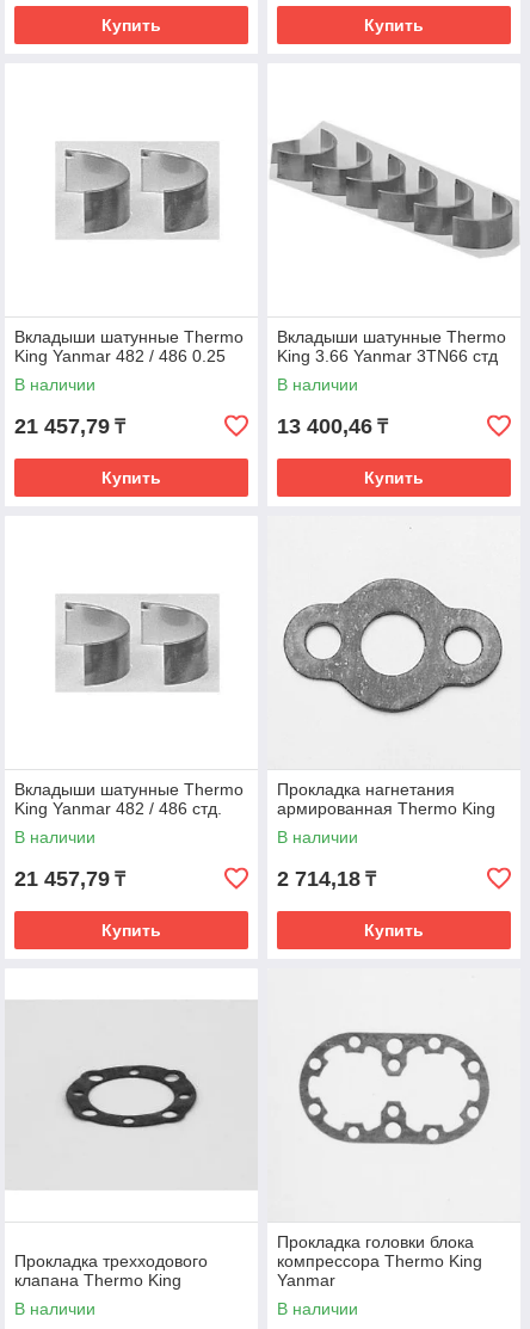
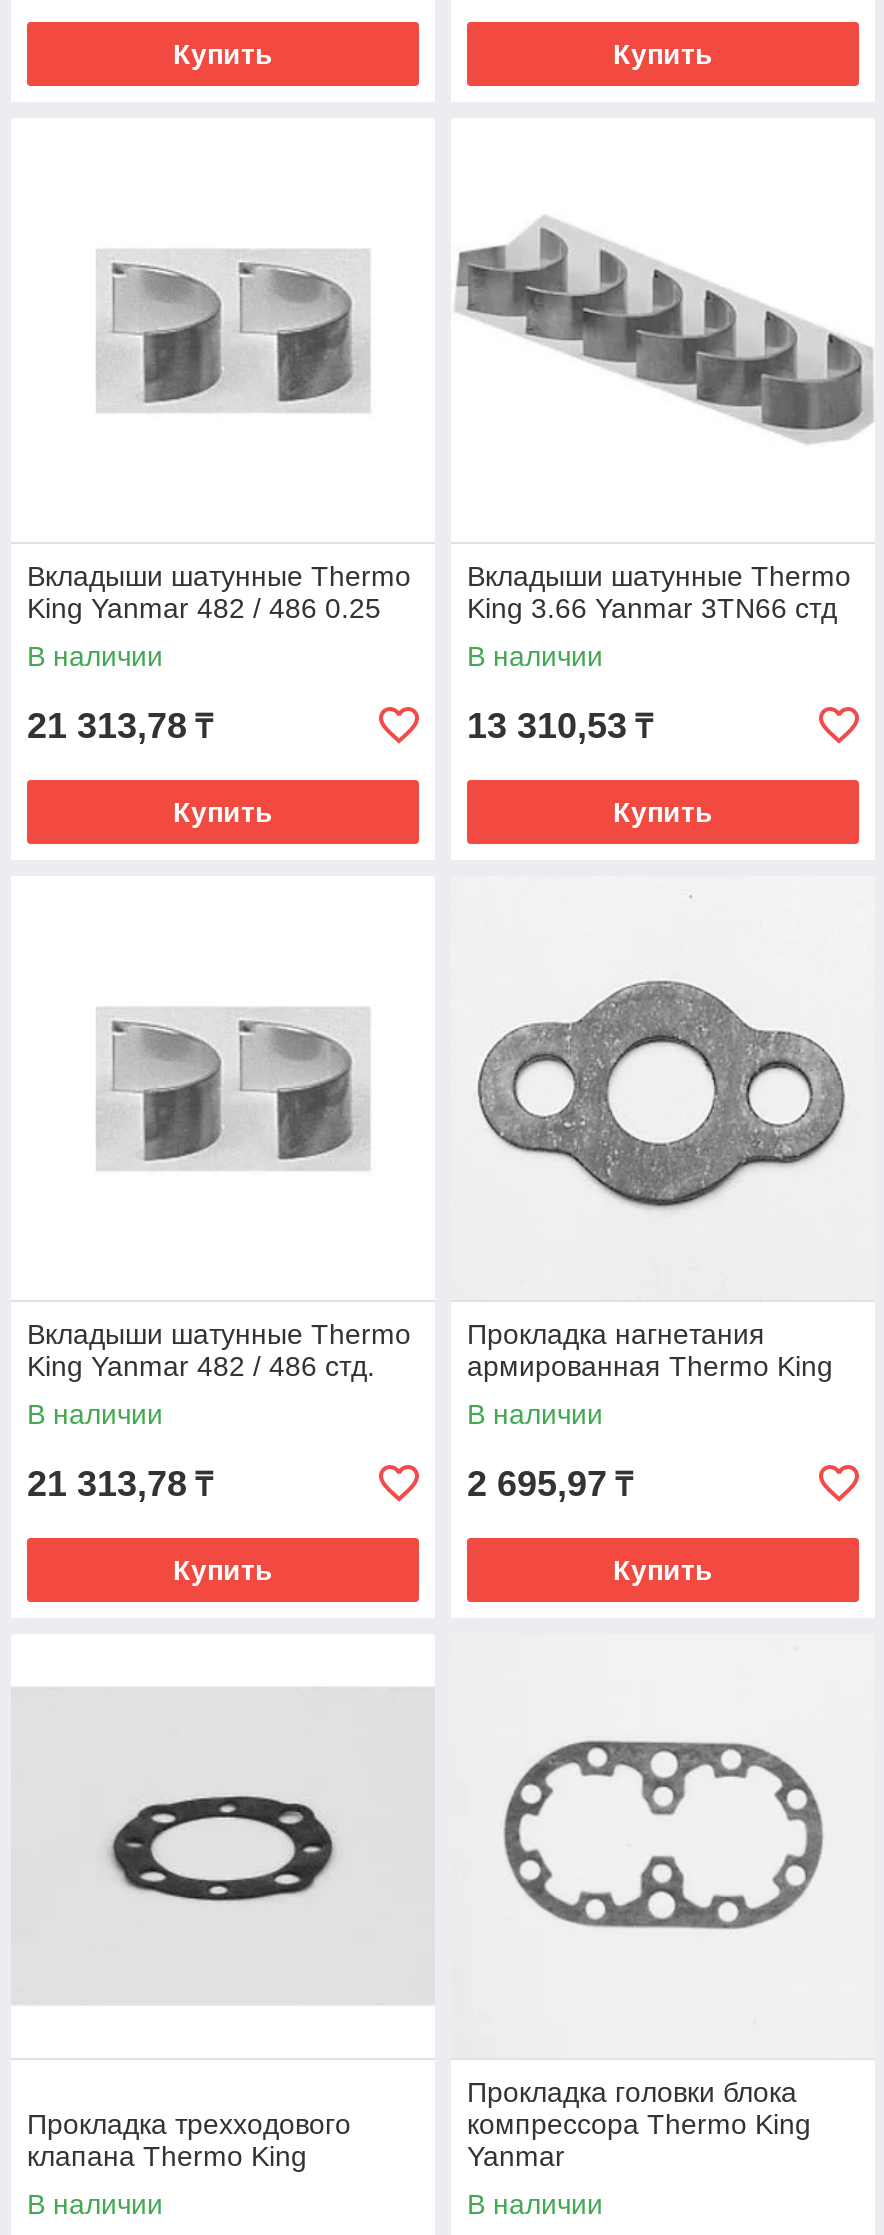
- 21 457,79 ₸
+ 21 313,78 ₸

- 13 400,46 ₸
+ 13 310,53 ₸

- 21 457,79 ₸
+ 21 313,78 ₸

- 2 714,18 ₸
+ 2 695,97 ₸
